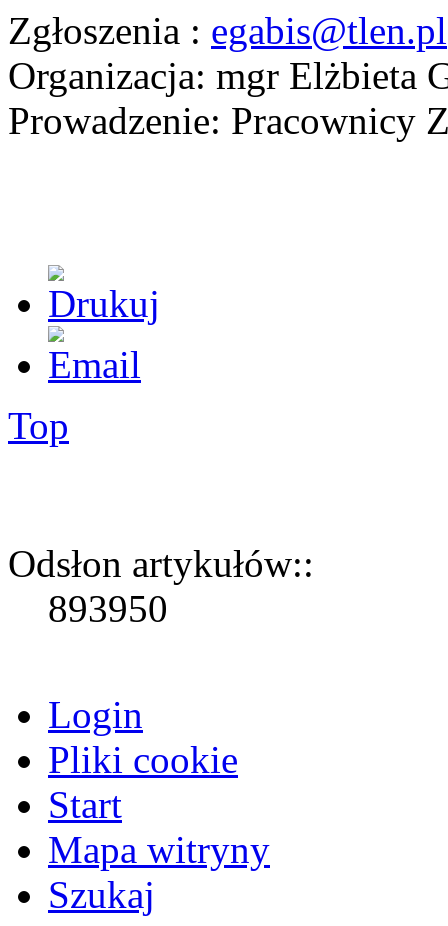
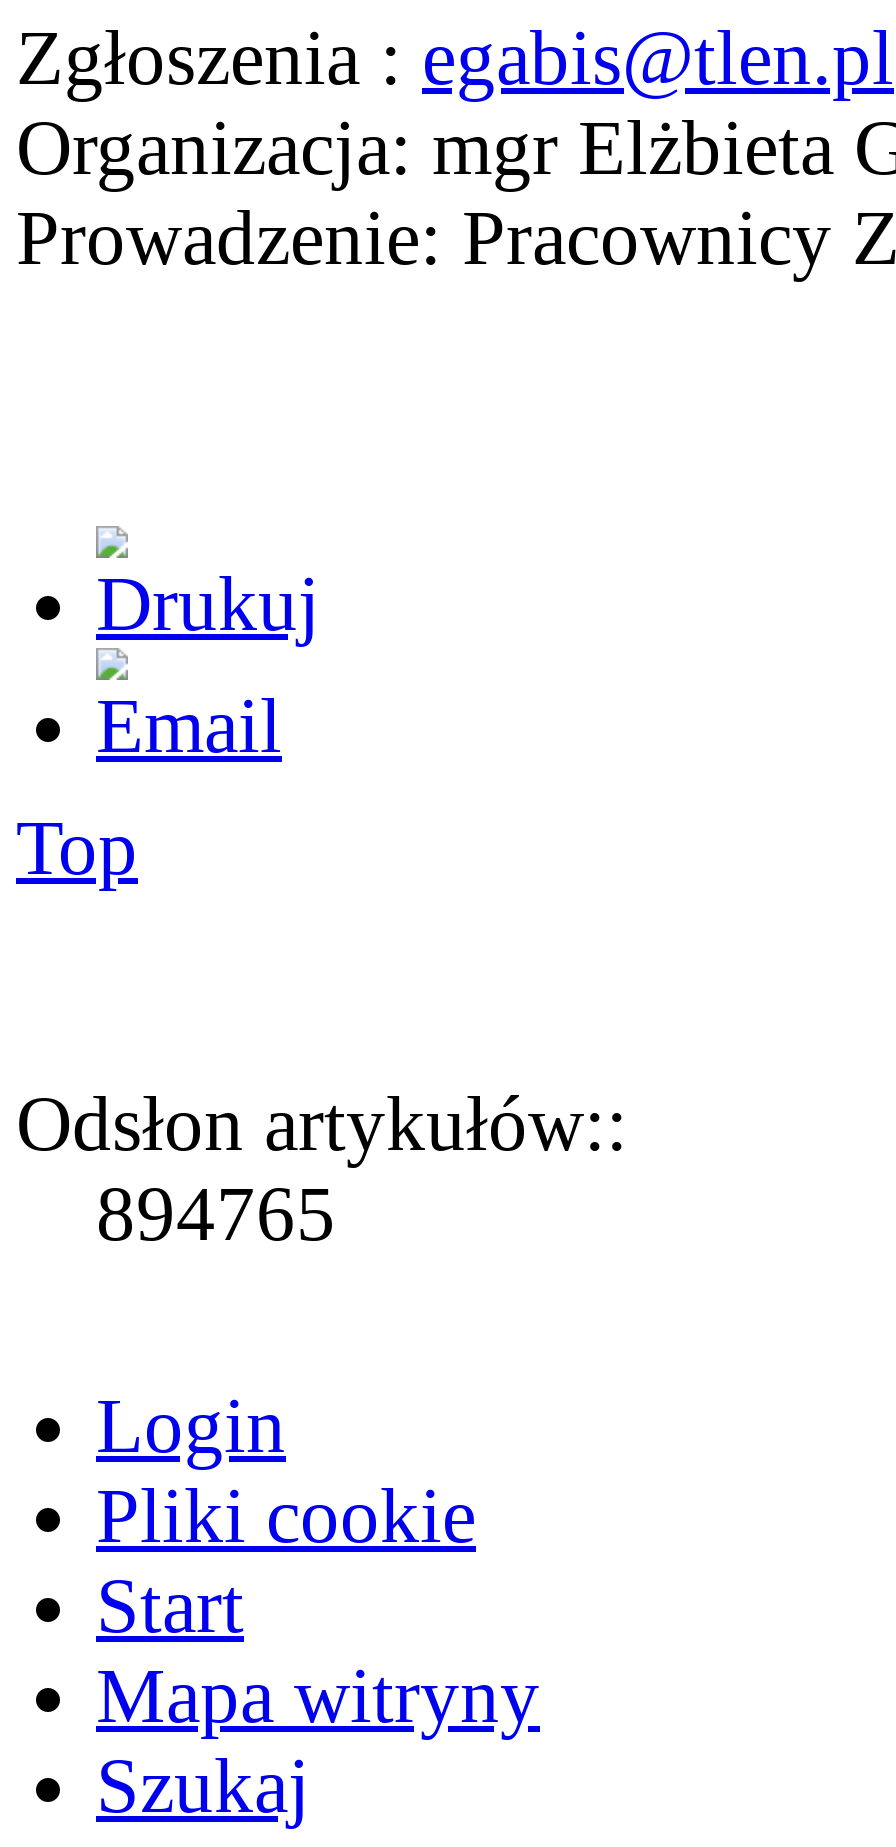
- 893950
+ 894765
